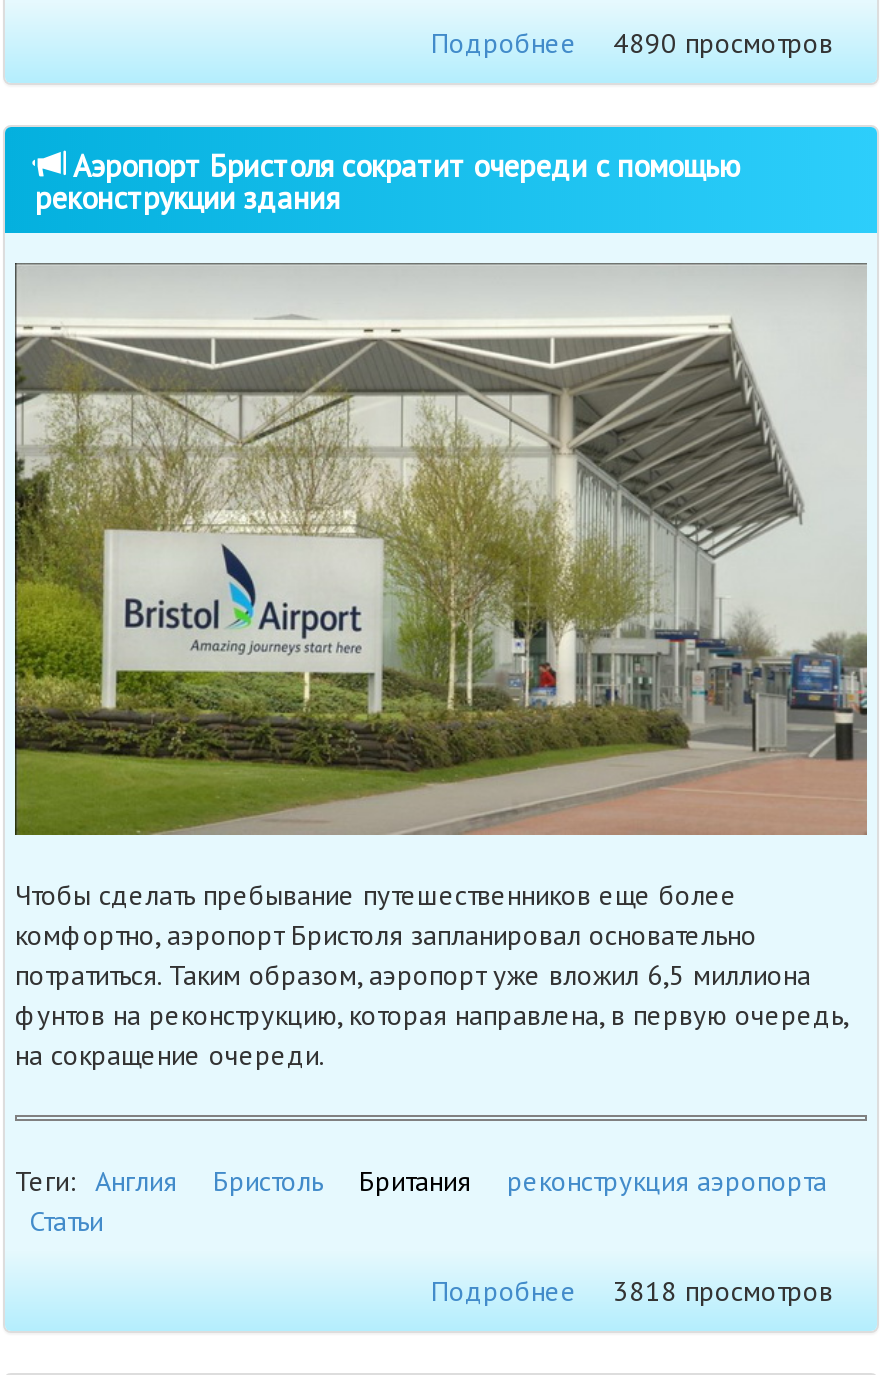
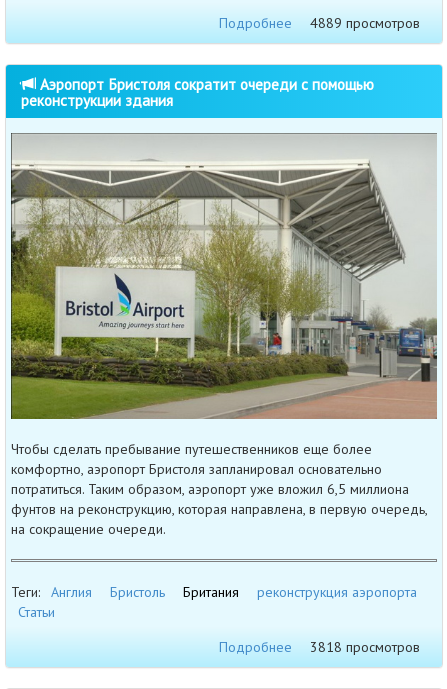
- Подробнее 4890 просмотров
+ Подробнее 4889 просмотров
